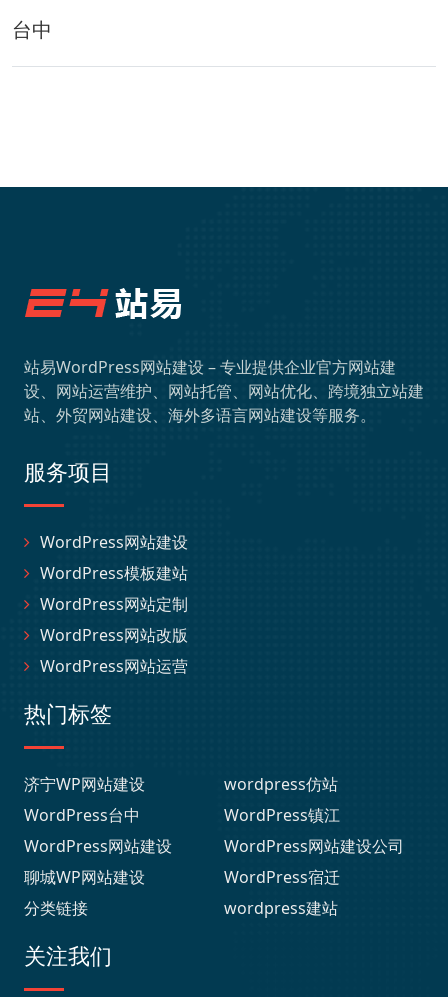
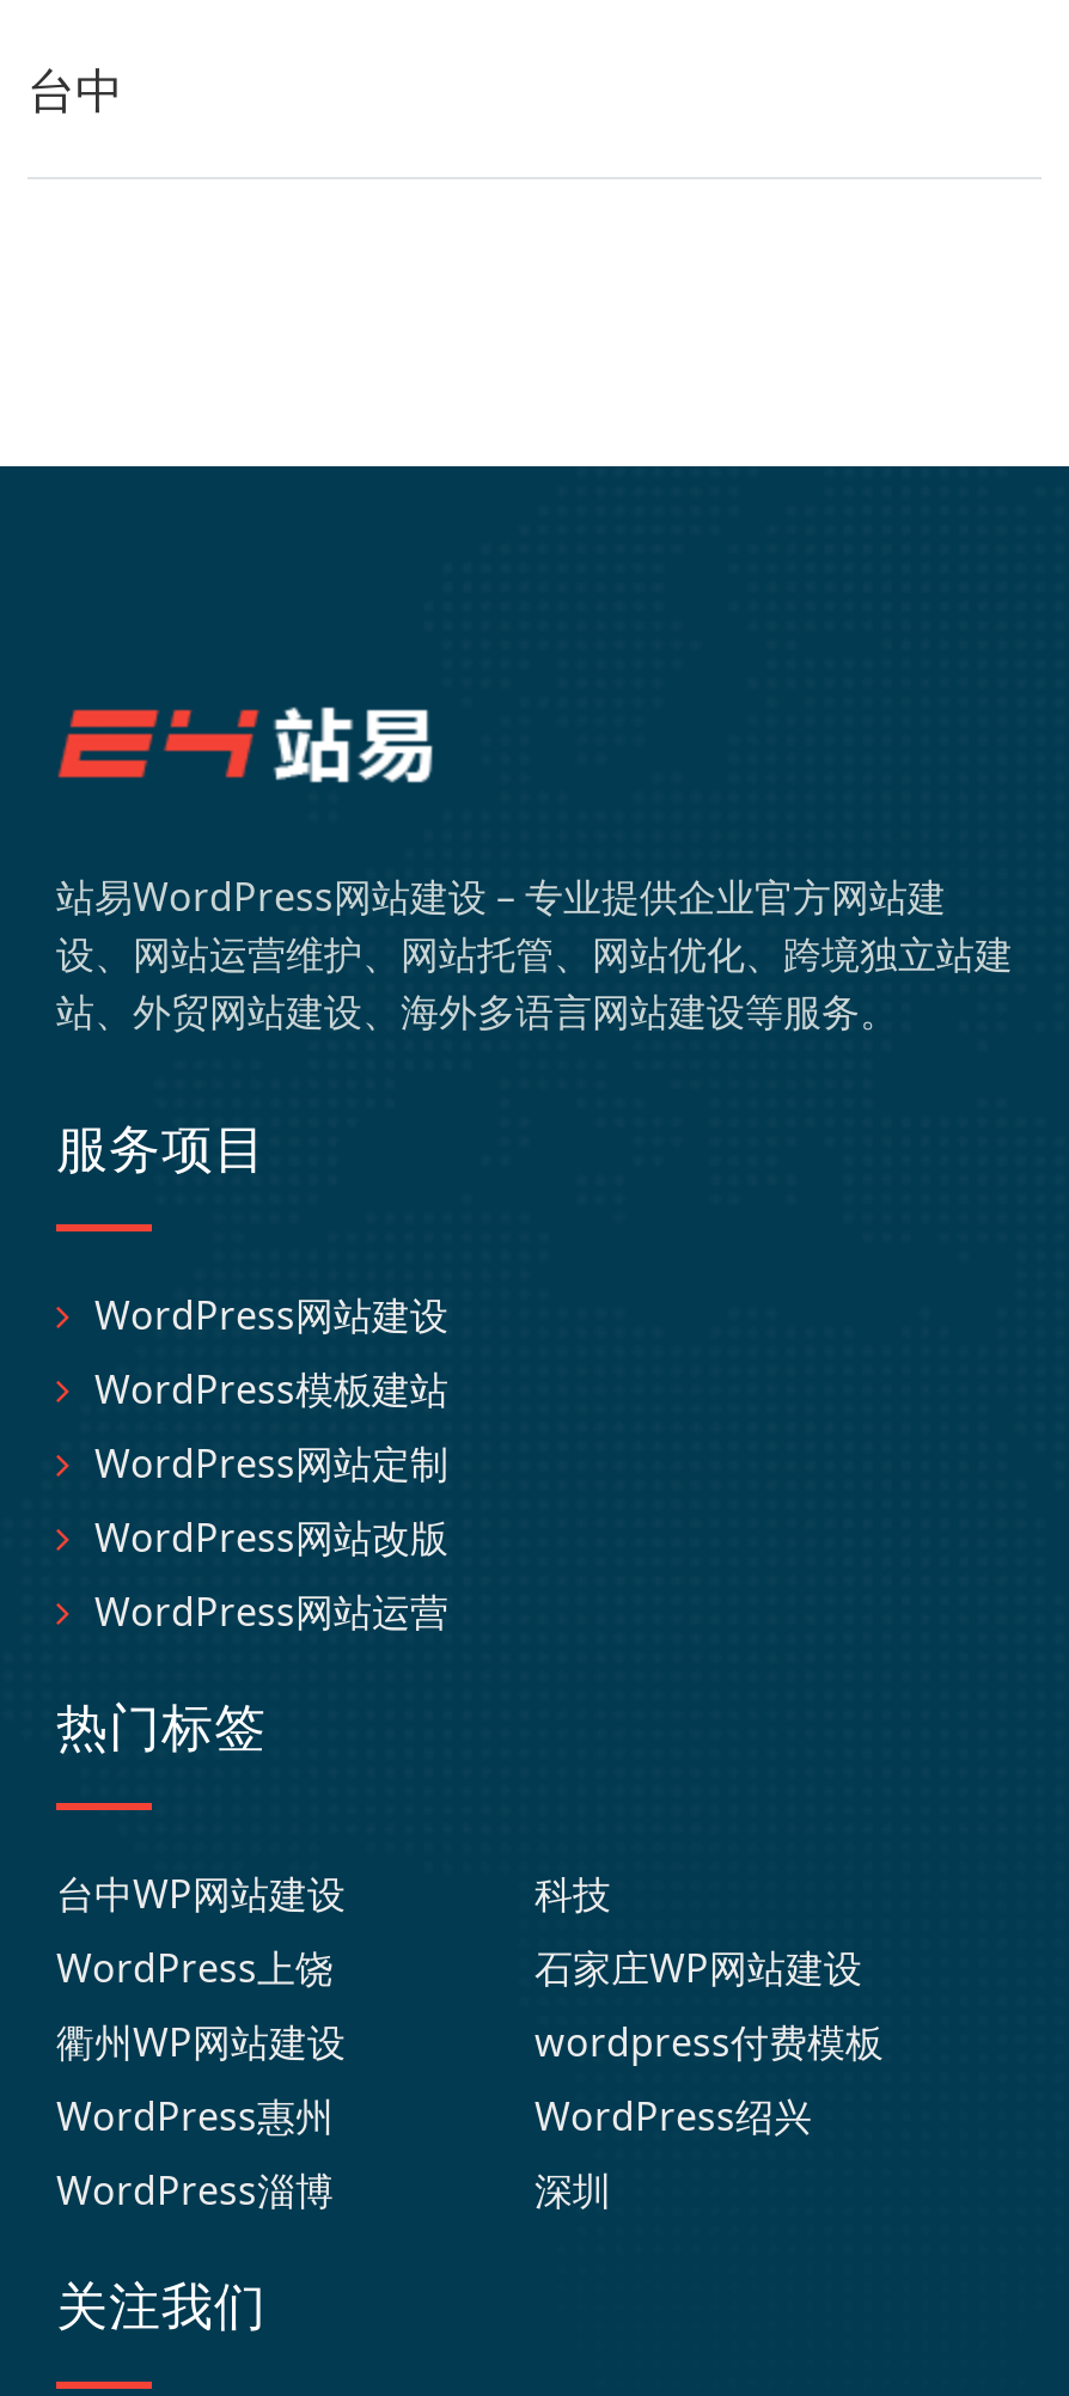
- 济宁WP网站建设
- wordpress仿站
- WordPress台中
- WordPress镇江
- WordPress网站建设
- WordPress网站建设公司
- 聊城WP网站建设
- WordPress宿迁
- 分类链接
- wordpress建站
+ 台中WP网站建设
+ 科技
+ WordPress上饶
+ 石家庄WP网站建设
+ 衢州WP网站建设
+ wordpress付费模板
+ WordPress惠州
+ WordPress绍兴
+ WordPress淄博
+ 深圳
